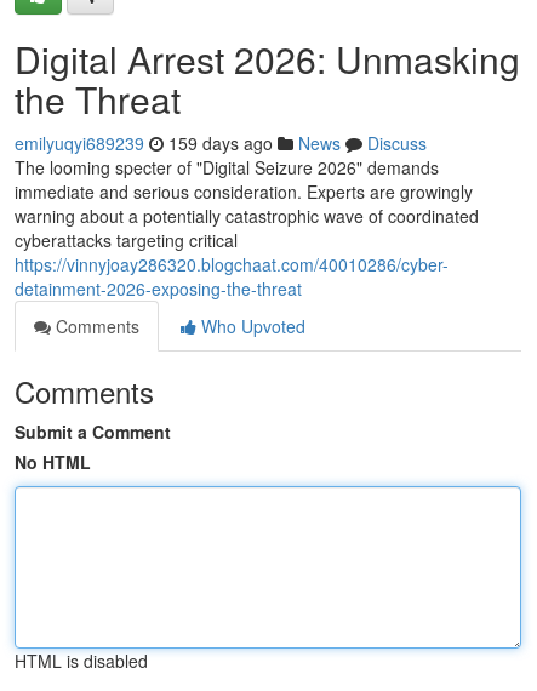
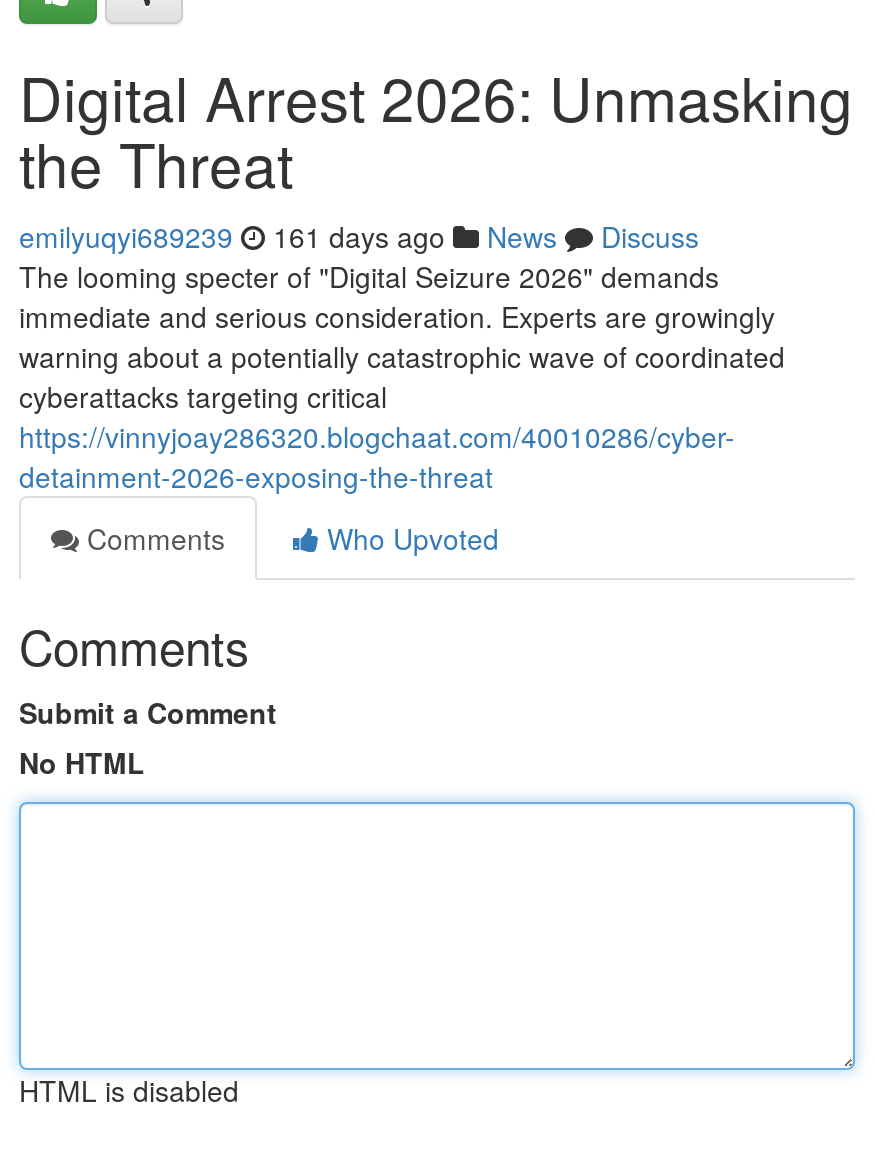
- emilyuqyi689239 159 days ago News Discuss
+ emilyuqyi689239 161 days ago News Discuss
